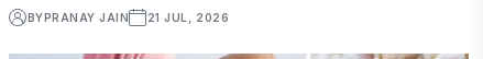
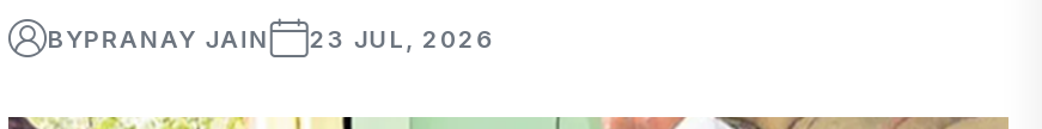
- BYPRANAY JAIN 21 JUL, 2026
+ BYPRANAY JAIN 23 JUL, 2026
